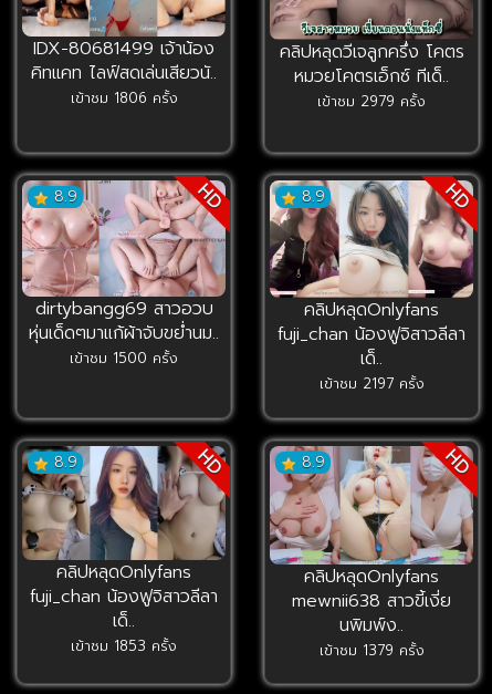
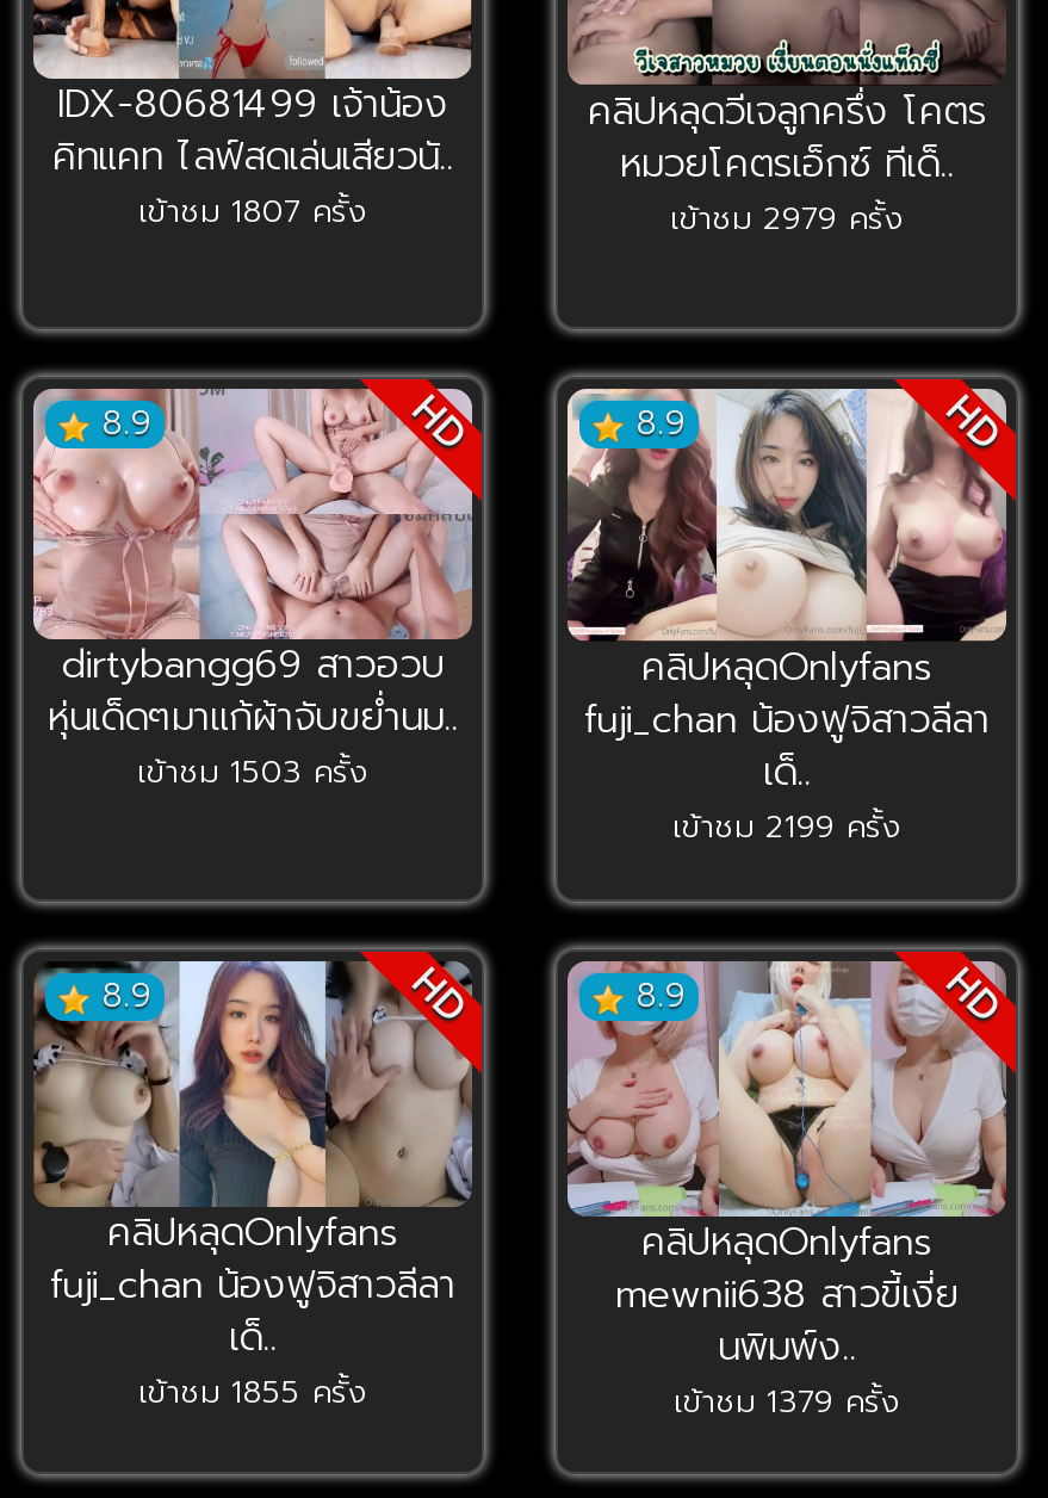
- เข้าชม 1806 ครั้ง
+ เข้าชม 1807 ครั้ง

- เข้าชม 1500 ครั้ง
+ เข้าชม 1503 ครั้ง

- เข้าชม 2197 ครั้ง
+ เข้าชม 2199 ครั้ง

- เข้าชม 1853 ครั้ง
+ เข้าชม 1855 ครั้ง
